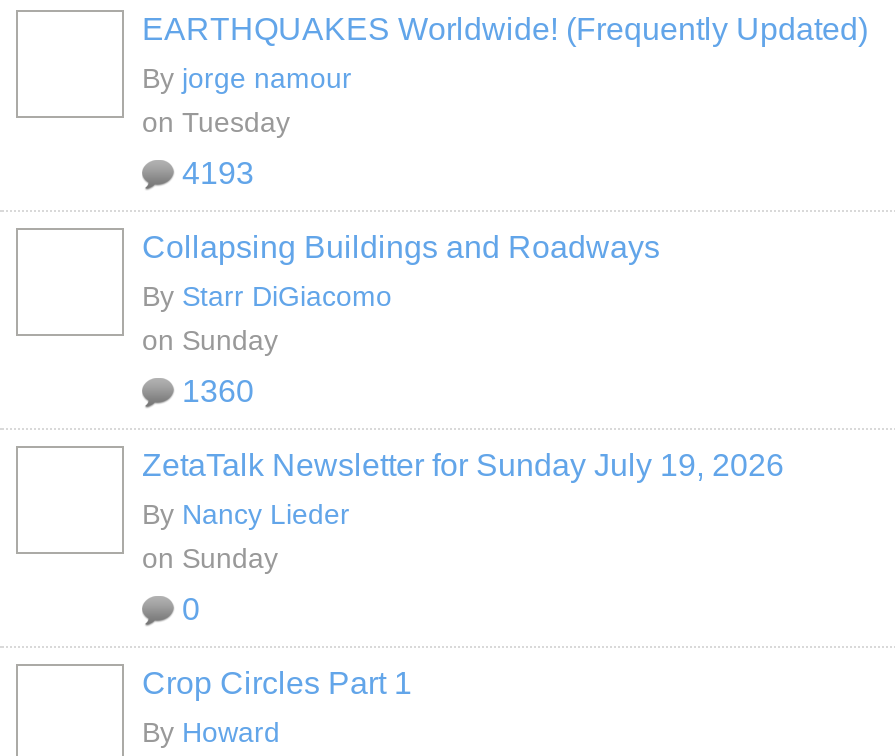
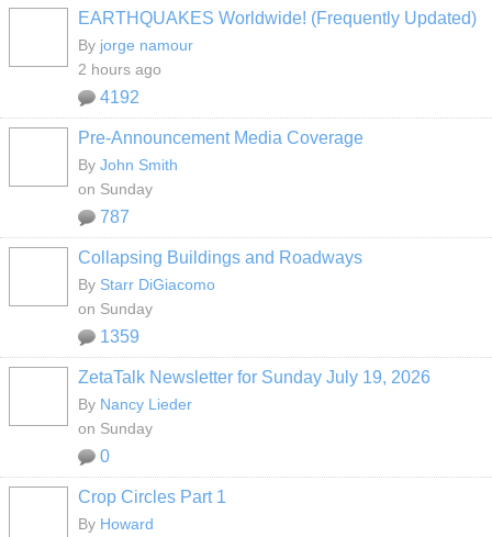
- on Tuesday
- 4193
+ 2 hours ago
+ 4192
+ Pre-Announcement Media Coverage
+ By John Smith
+ on Sunday
+ 787

- 1360
+ 1359
